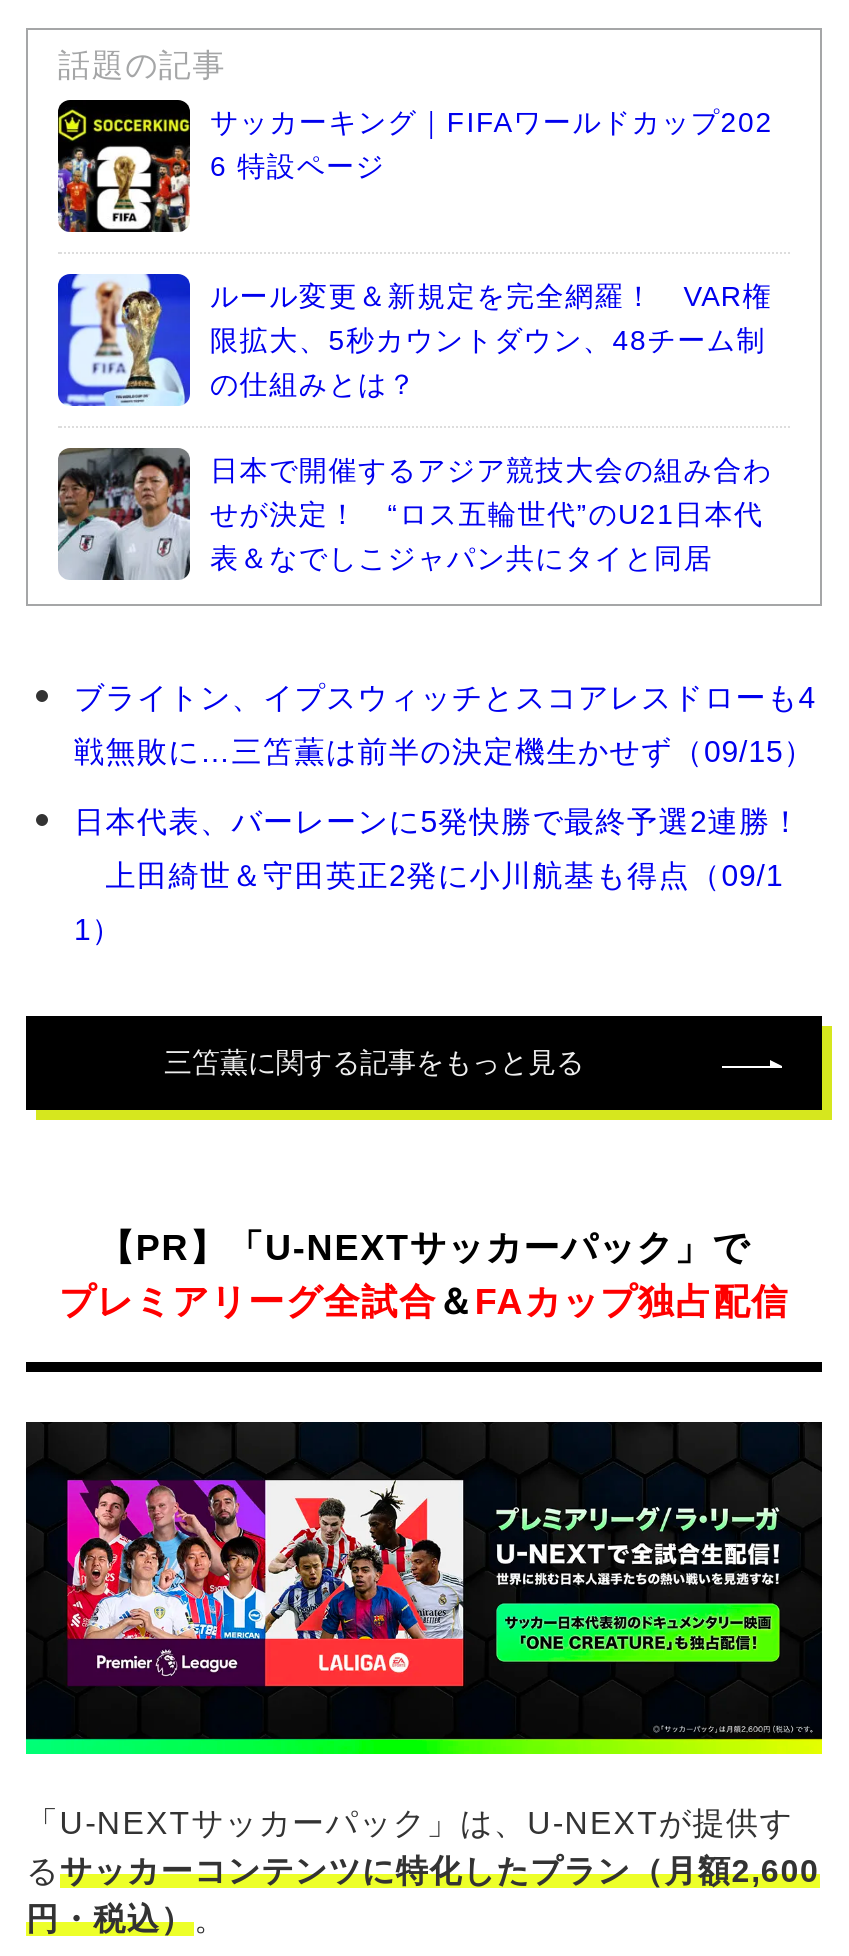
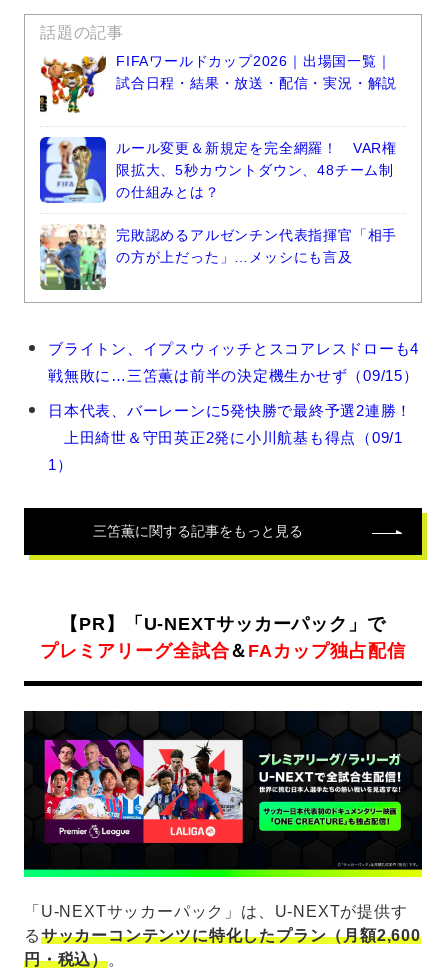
- [image]
- サッカーキング｜FIFAワールドカップ202
- 6 特設ページ
+ [image]
+ FIFAワールドカップ2026｜出場国一覧｜
+ 試合日程・結果・放送・配信・実況・解説

- [image]
- 日本で開催するアジア競技大会の組み合わ
- せが決定！ “ロス五輪世代”のU21日本代
- 表＆なでしこジャパン共にタイと同居
+ [image]
+ 完敗認めるアルゼンチン代表指揮官「相手
+ の方が上だった」…メッシにも言及
